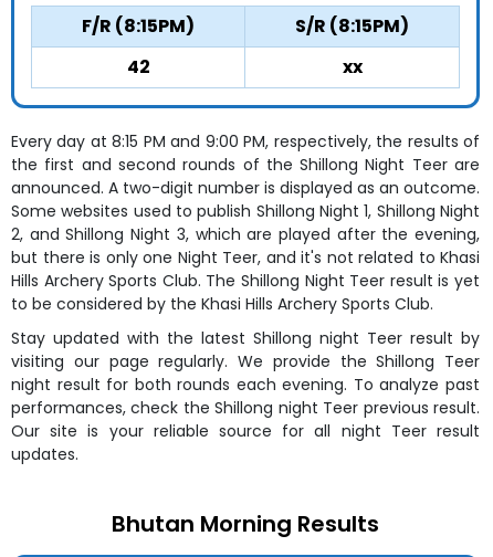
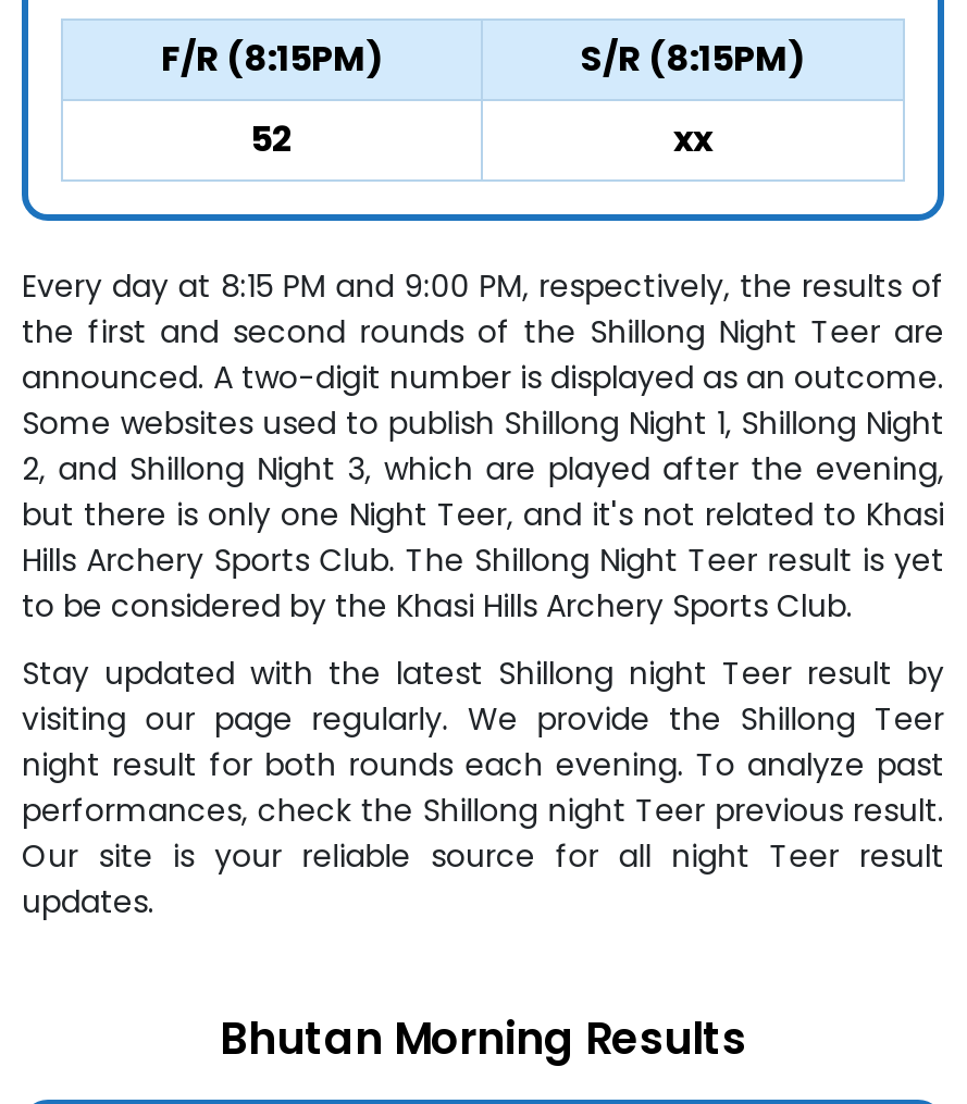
- 42
+ 52
